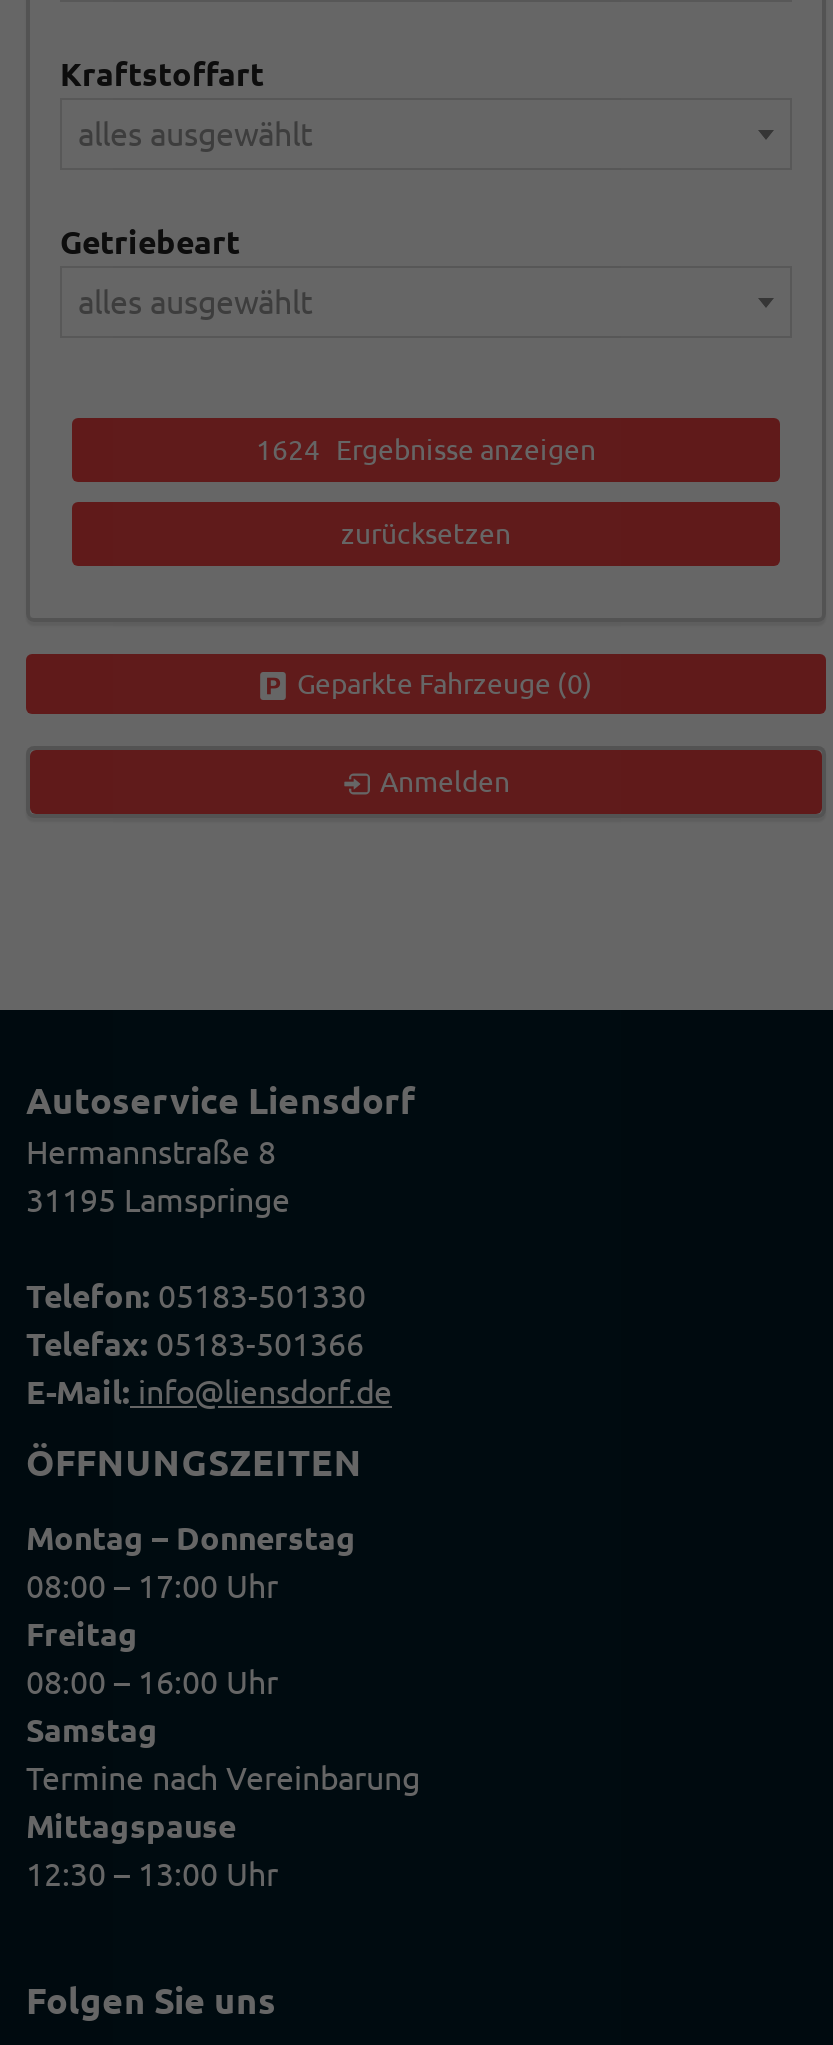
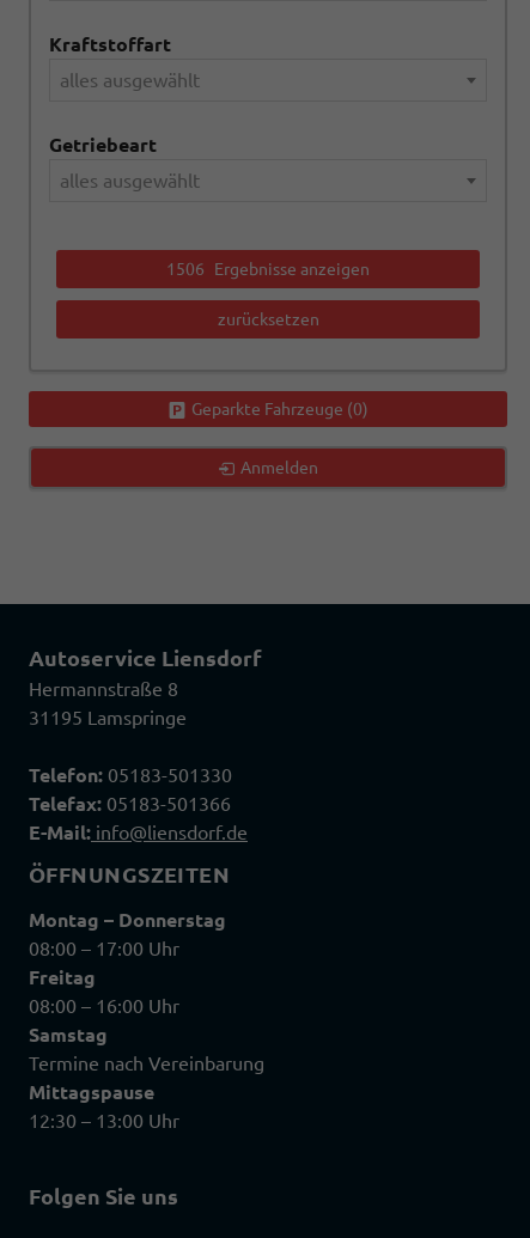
- 1624 Ergebnisse anzeigen
+ 1506 Ergebnisse anzeigen
